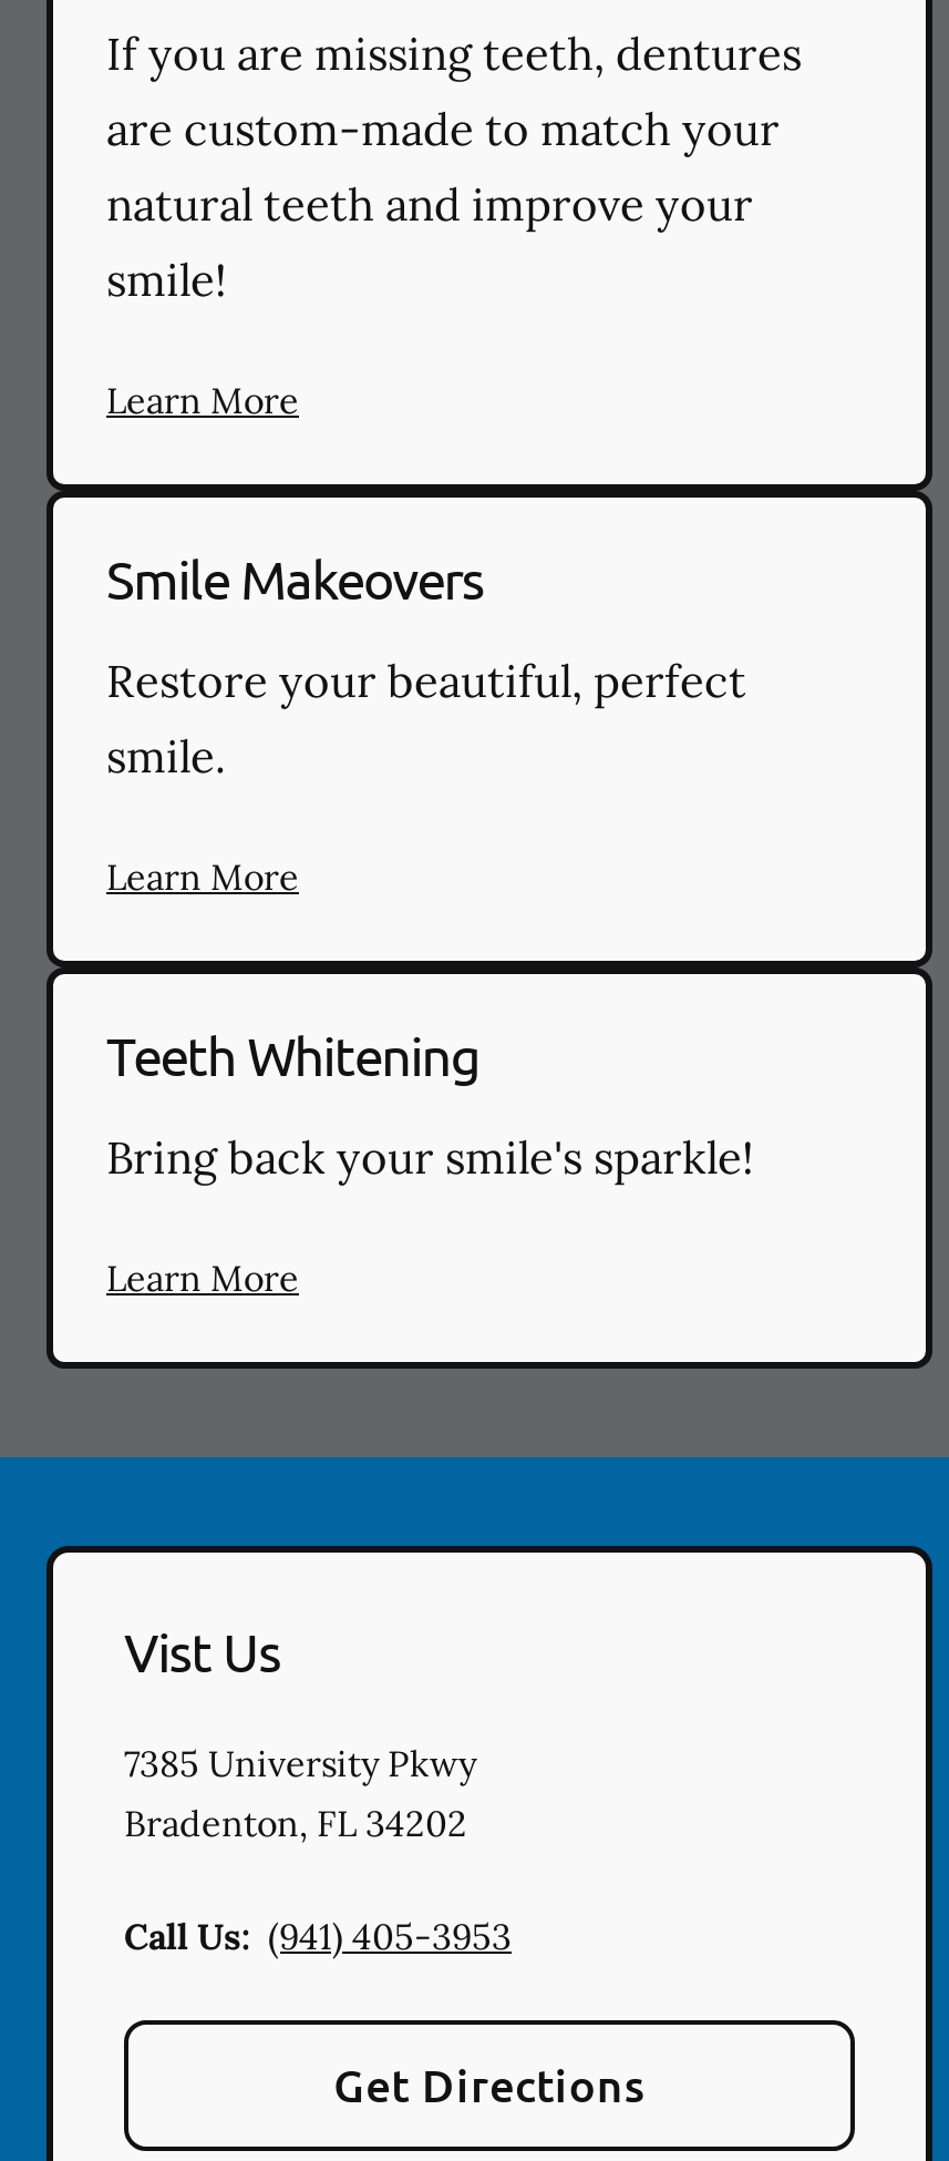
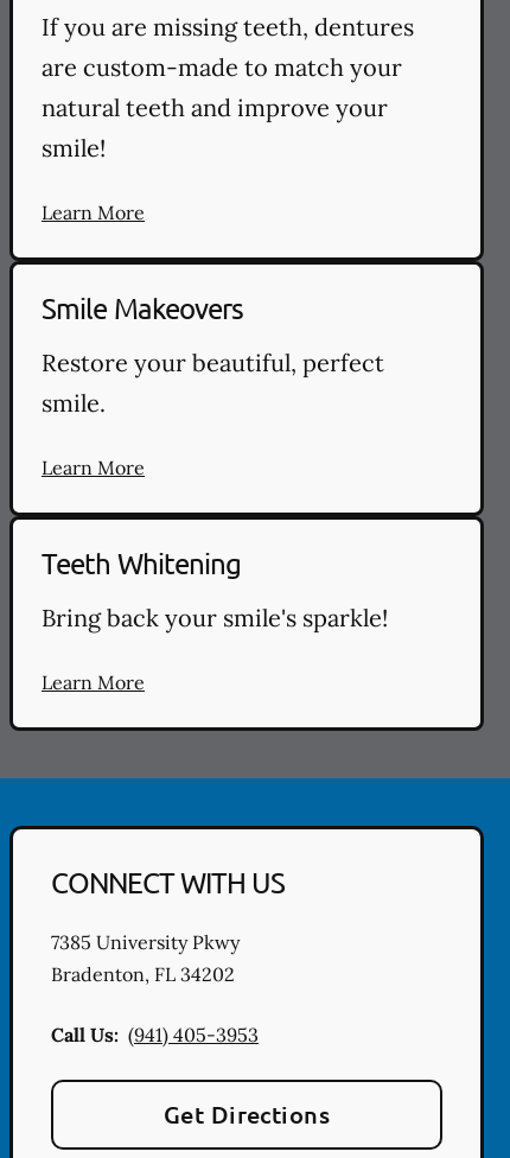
- Vist Us
+ CONNECT WITH US
